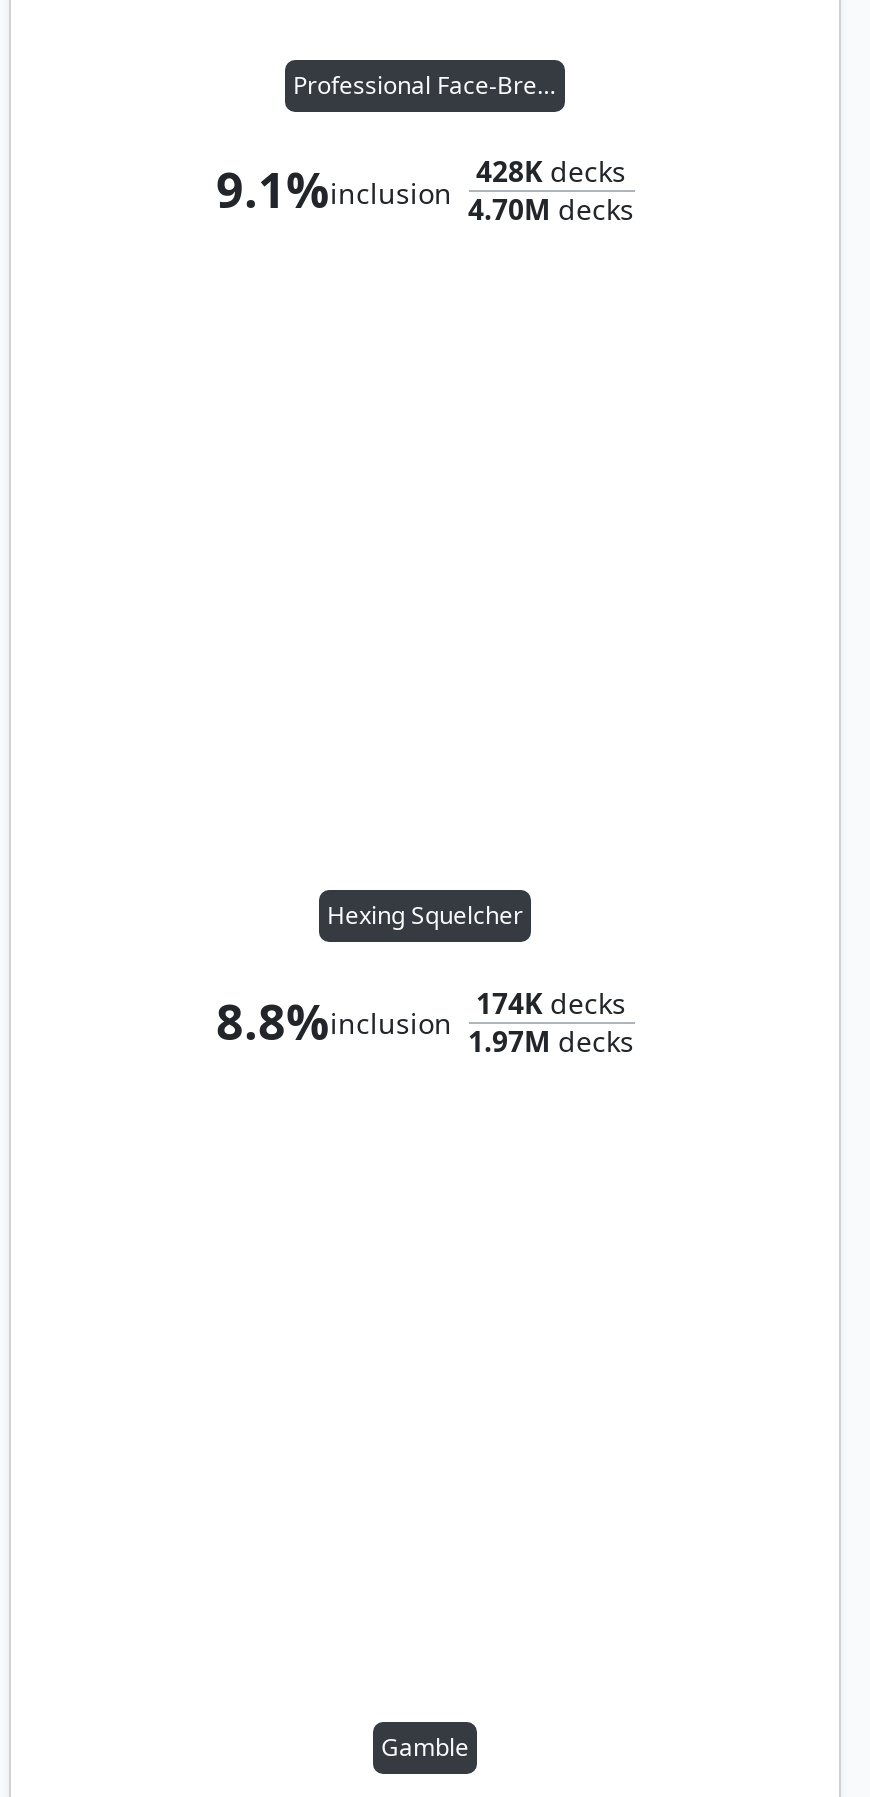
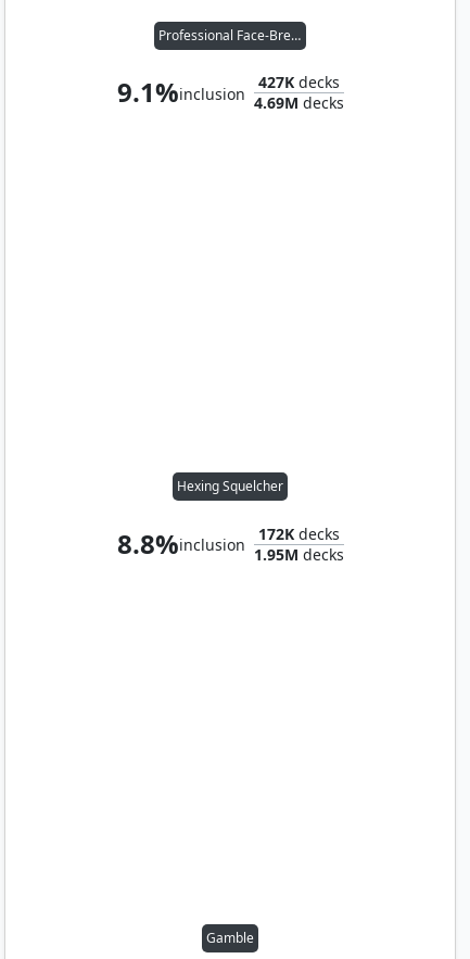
- 428K decks
+ 427K decks

- 4.70M decks
+ 4.69M decks

- 174K decks
+ 172K decks

- 1.97M decks
+ 1.95M decks
